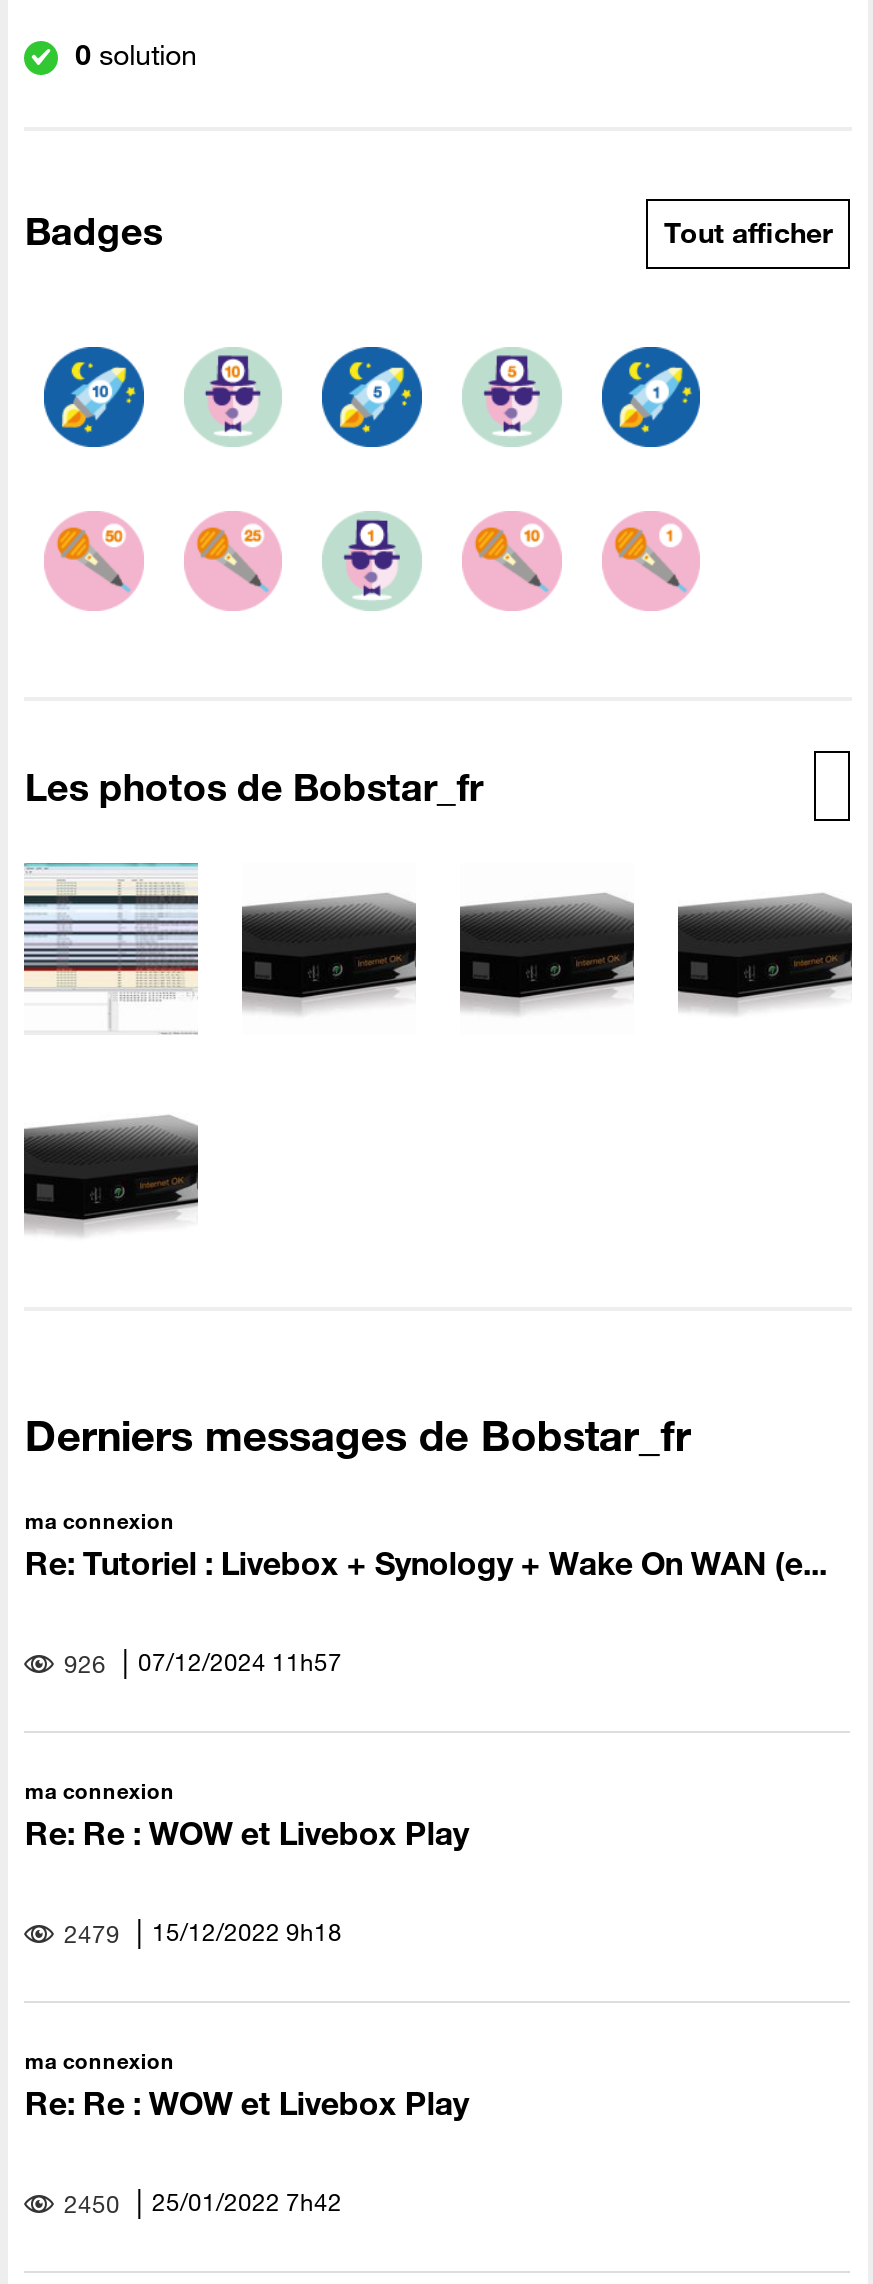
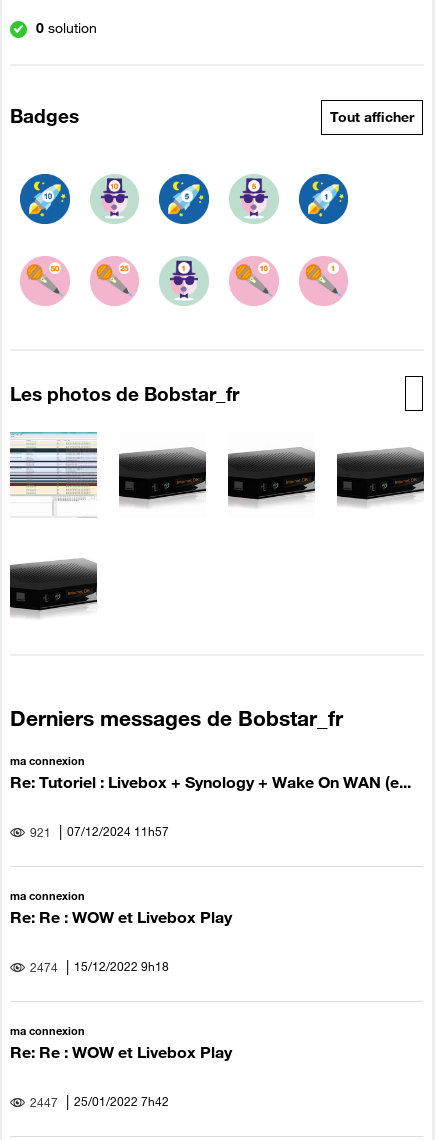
- 926 07/12/2024 11h57
+ 921 07/12/2024 11h57

- 2479 15/12/2022 9h18
+ 2474 15/12/2022 9h18

- 2450 25/01/2022 7h42
+ 2447 25/01/2022 7h42
